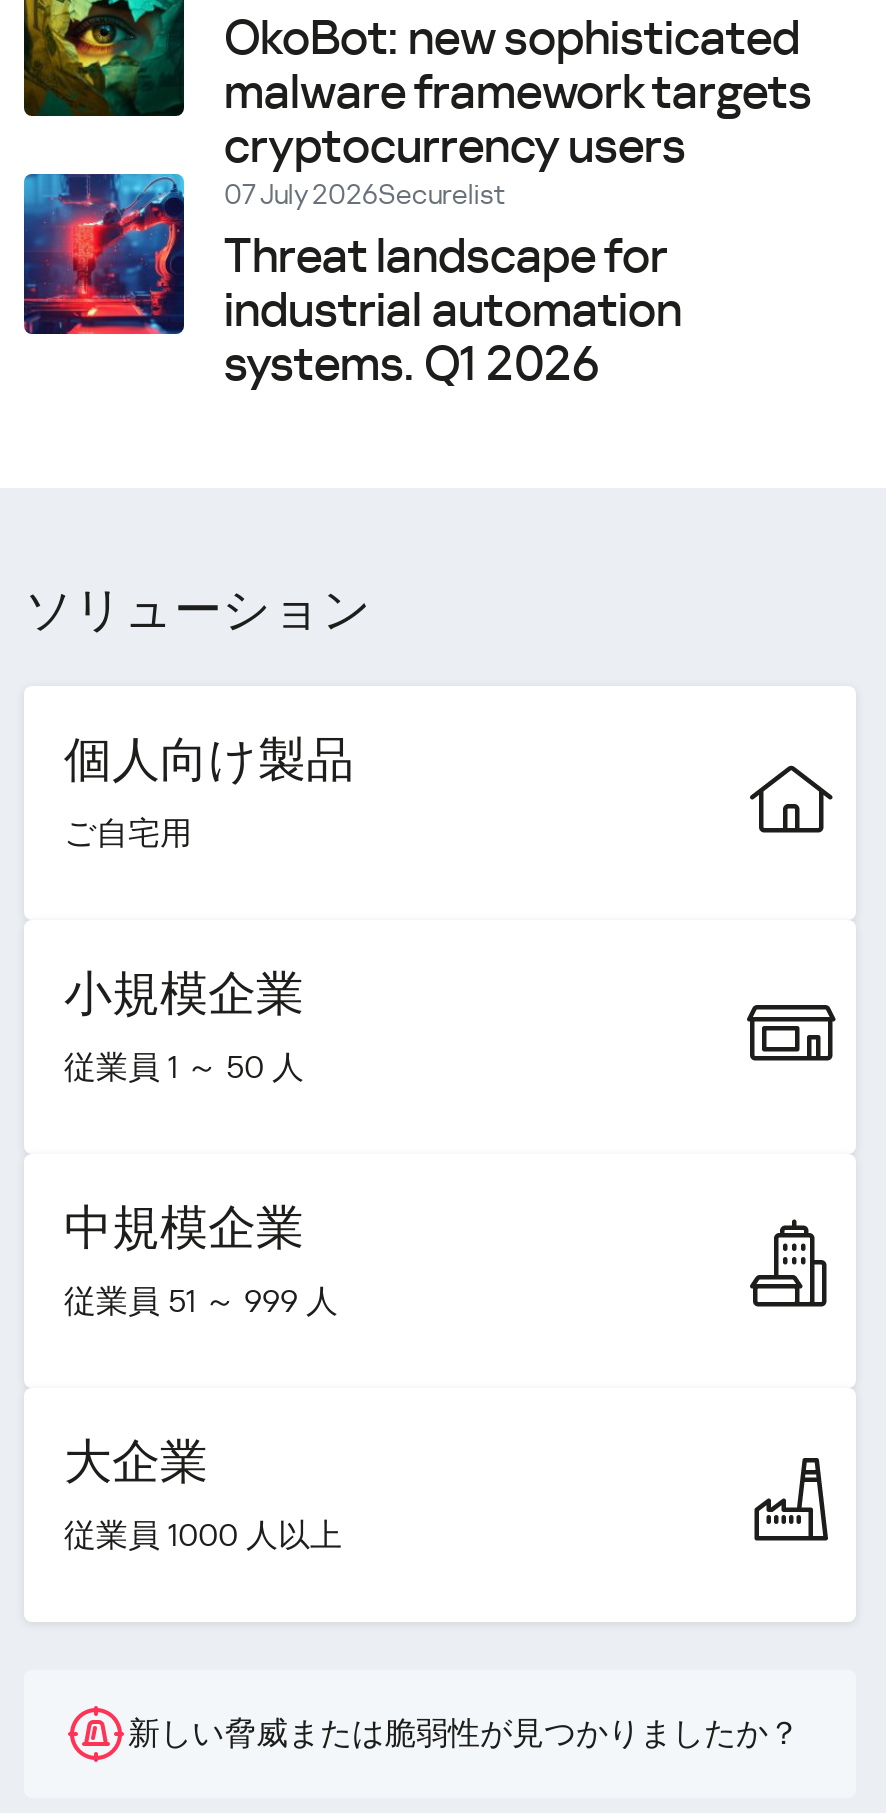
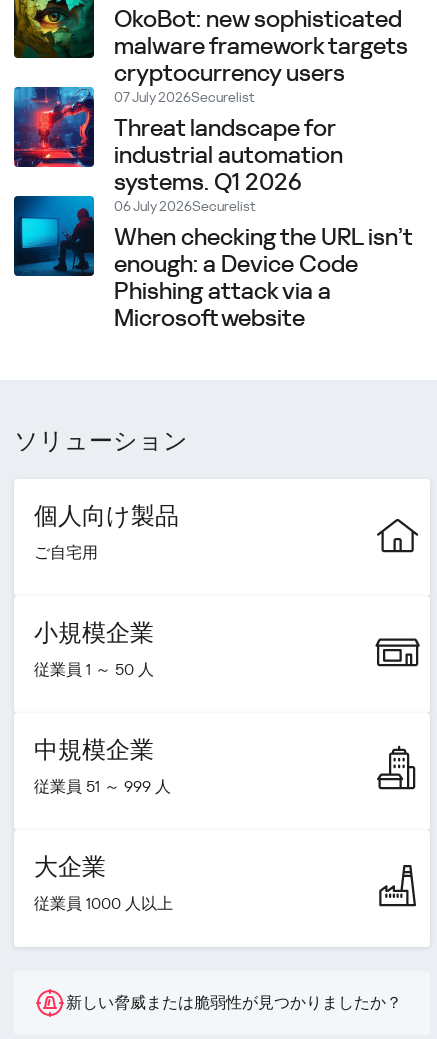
+ [image]
+ 06 July 2026Securelist
+ When checking the URL isn’t
+ enough: a Device Code
+ Phishing attack via a
+ Microsoft website
